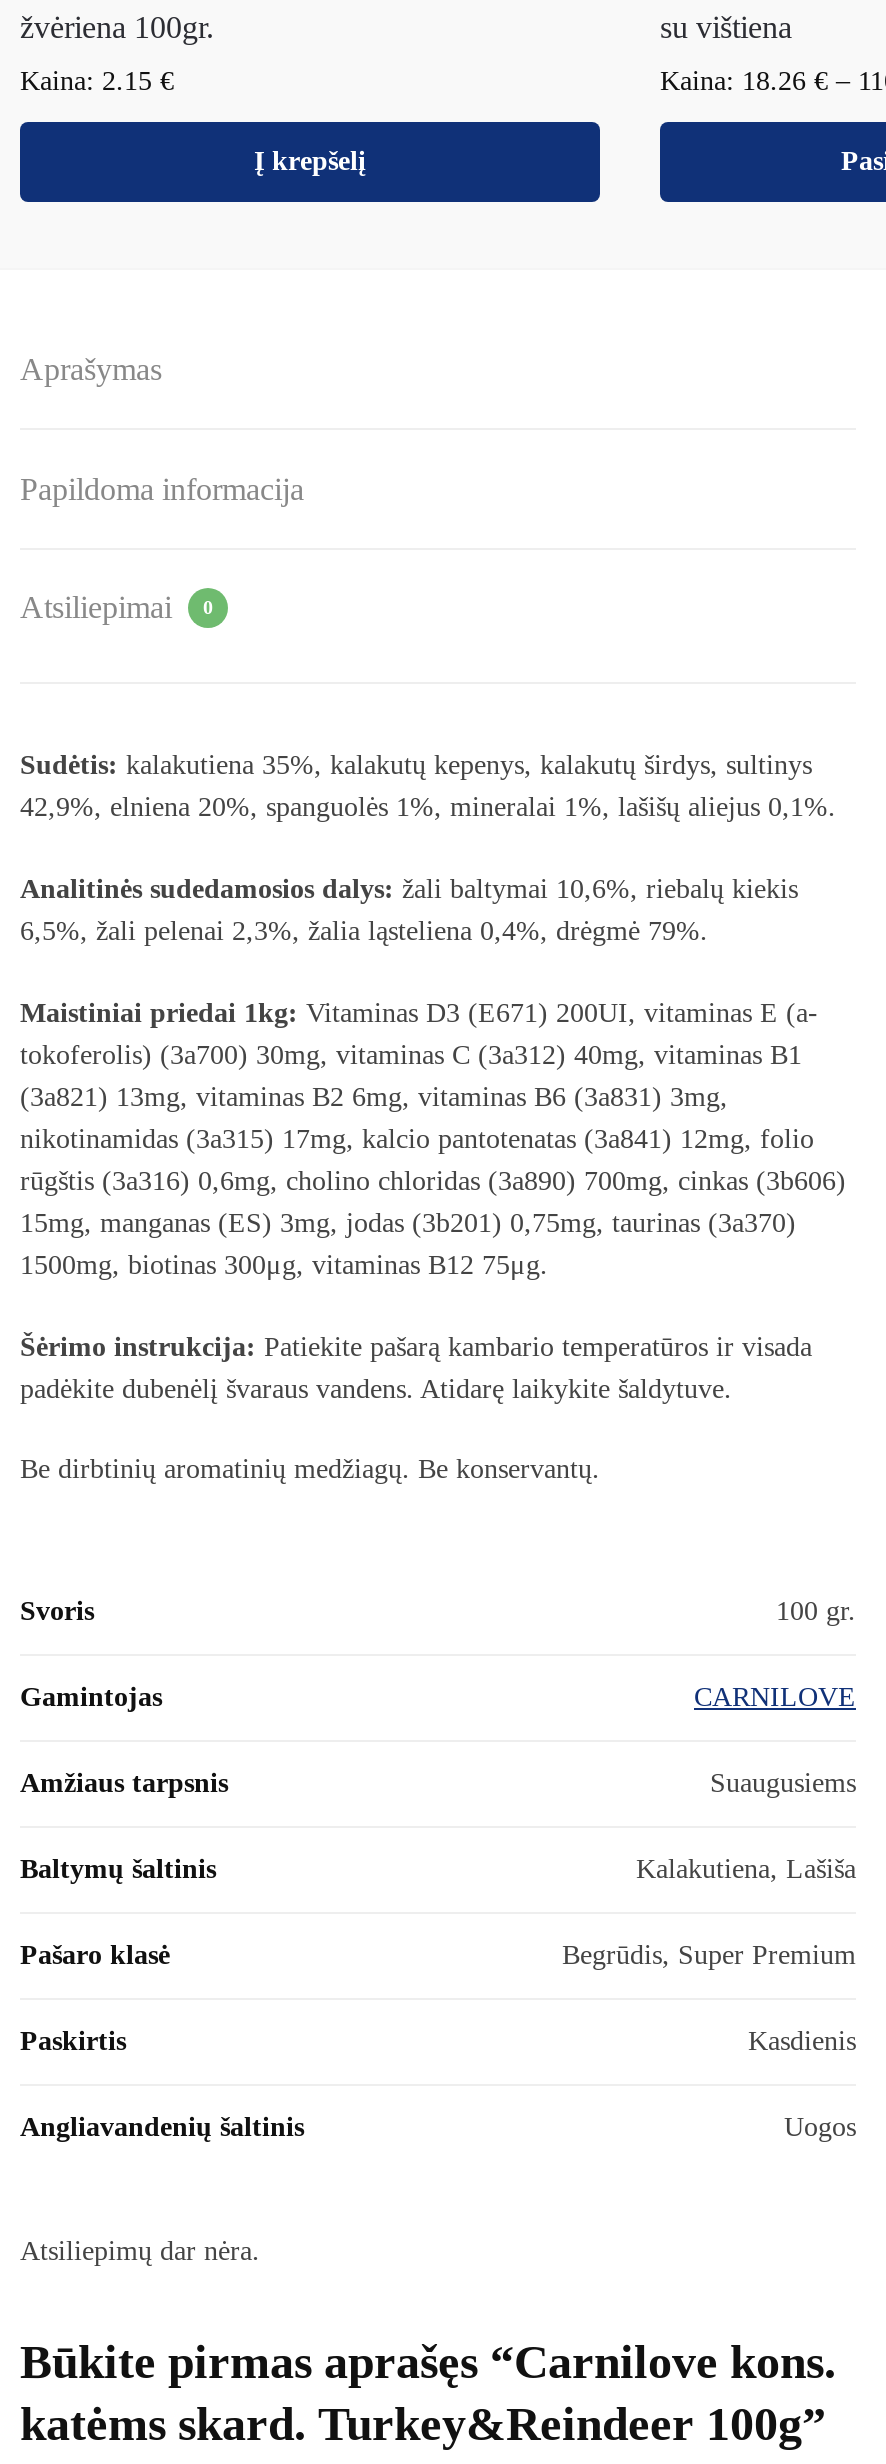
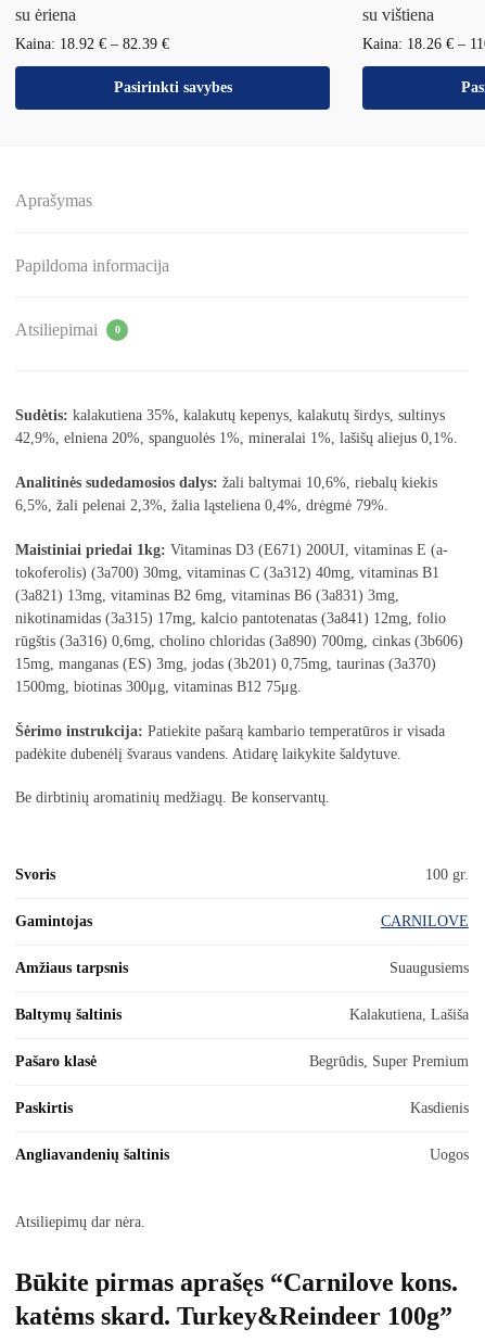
- žvėriena 100gr.
+ su ėriena

- Kaina: 2.15 €
+ Kaina: 18.92 €– 82.39 €

- Į krepšelį
+ Pasirinkti savybes
